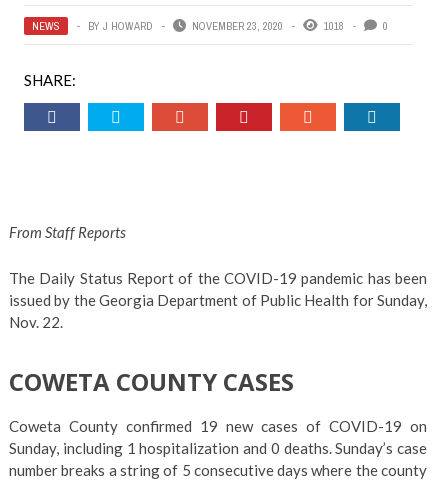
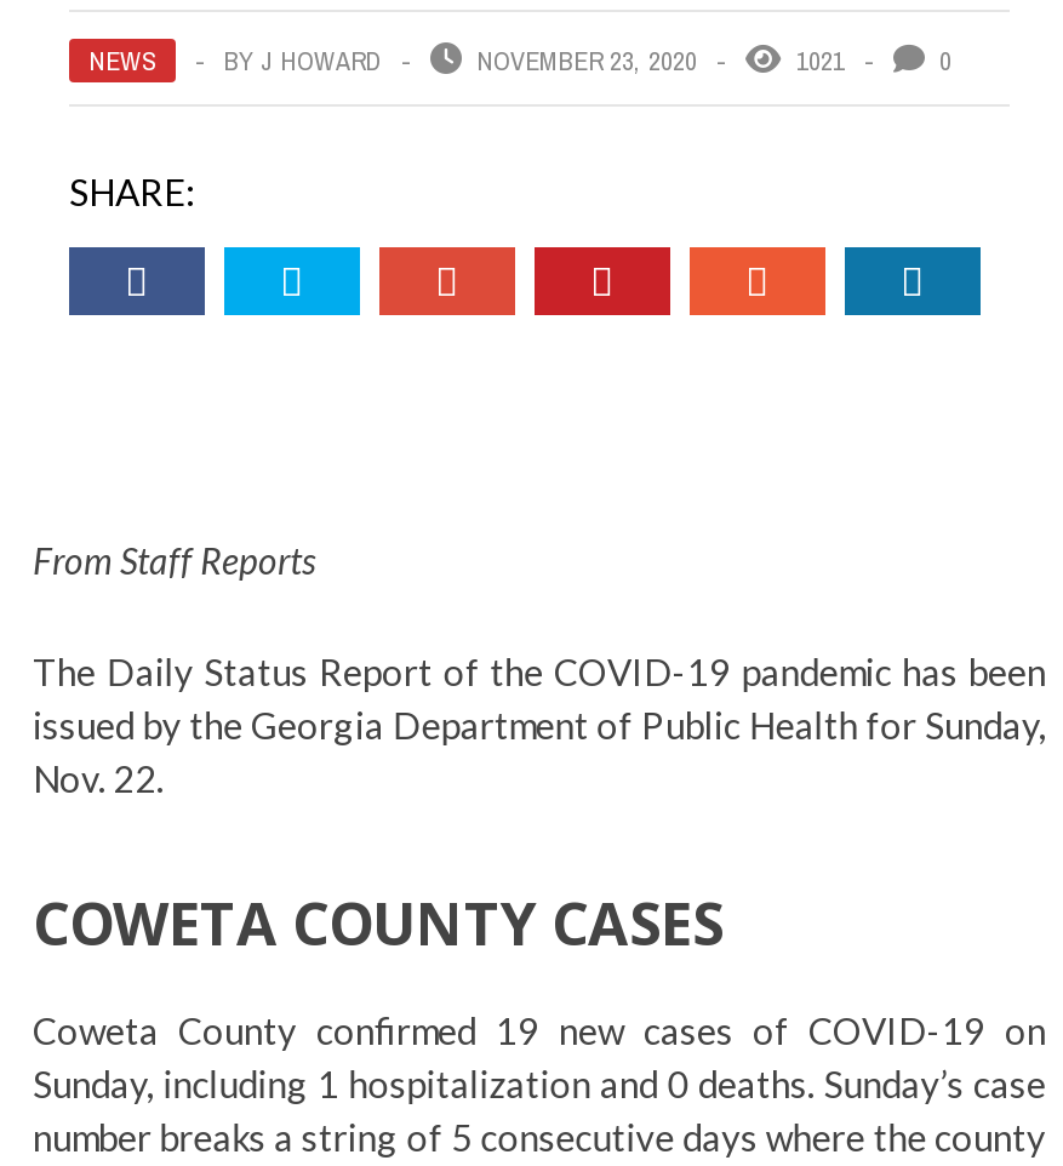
- 1018
+ 1021
